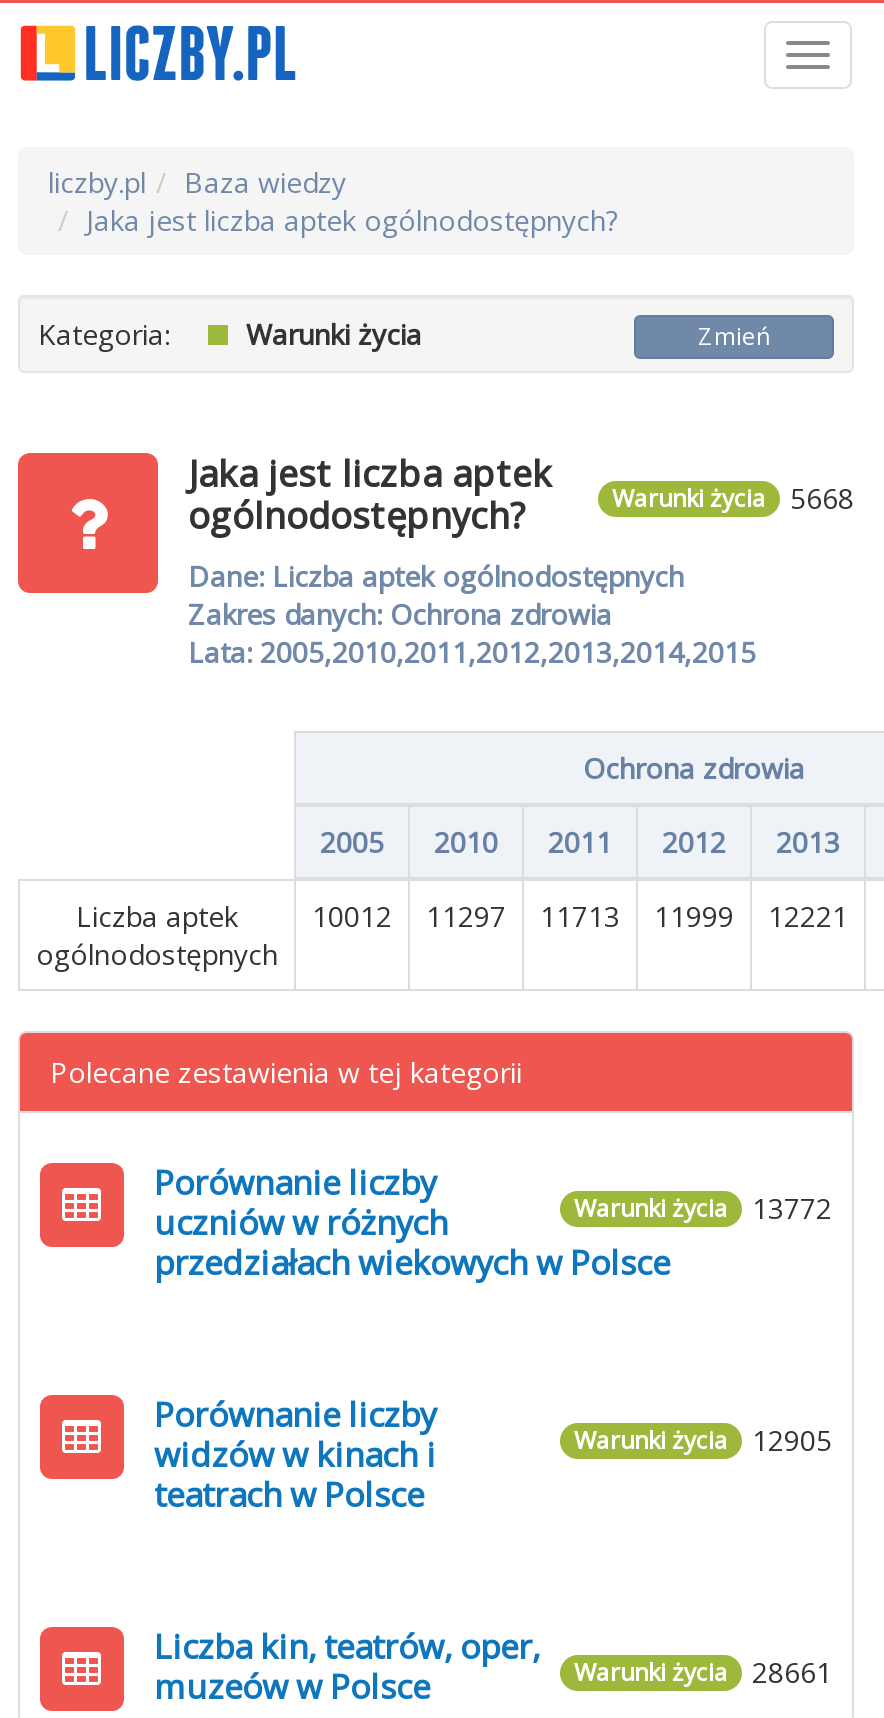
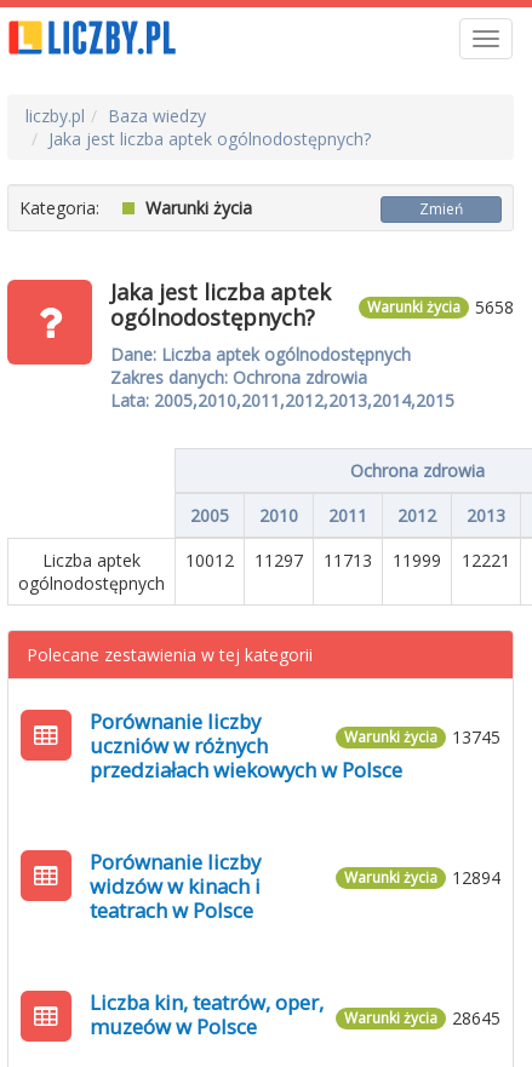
- Warunki życia 5668
+ Warunki życia 5658

- Warunki życia 13772
+ Warunki życia 13745

- Warunki życia 12905
+ Warunki życia 12894

- Warunki życia 28661
+ Warunki życia 28645
